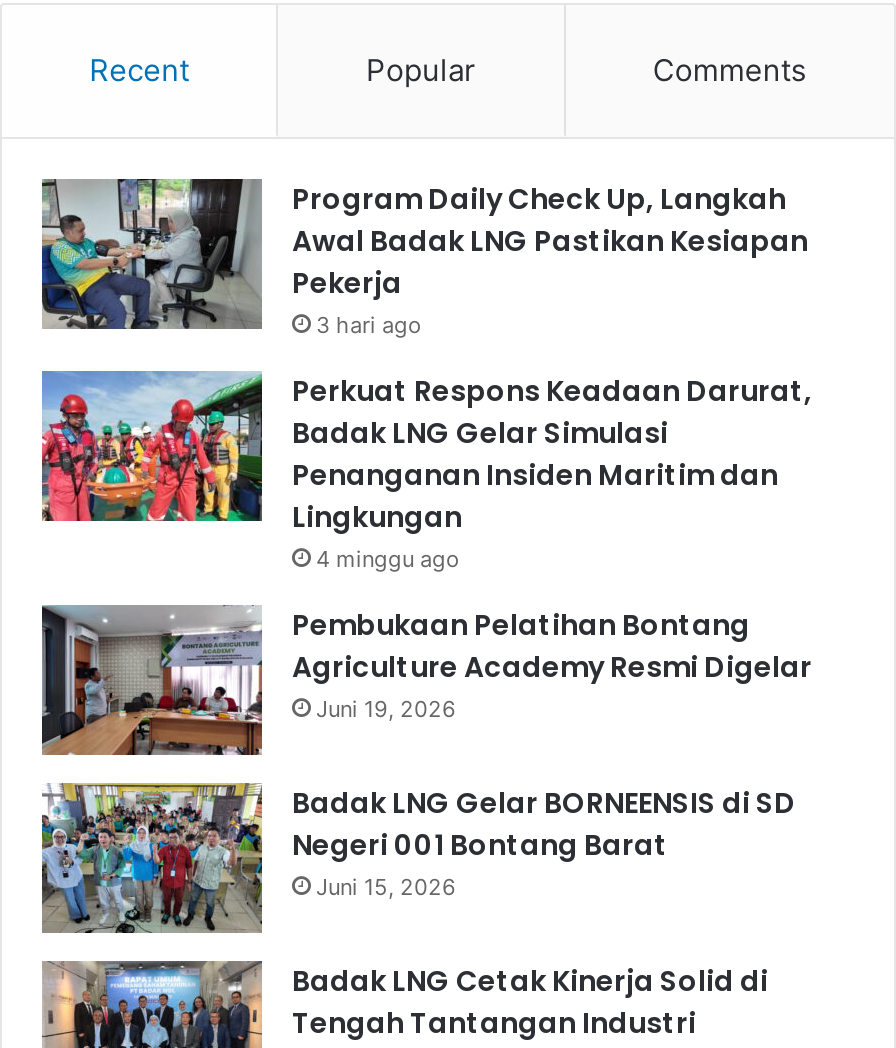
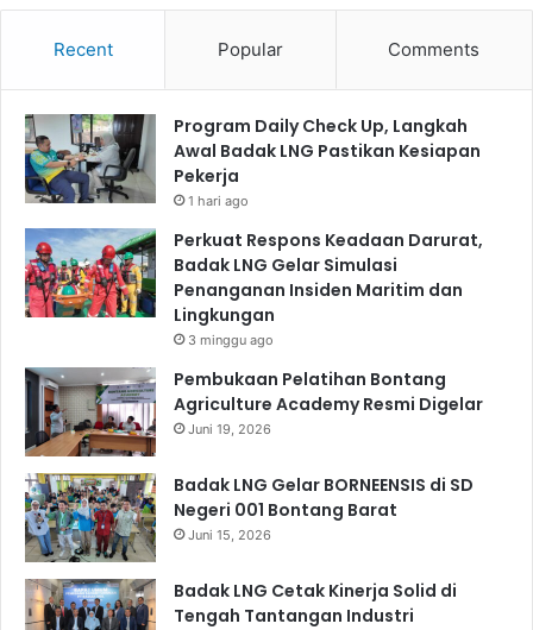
- 3 hari ago
+ 1 hari ago

- 4 minggu ago
+ 3 minggu ago
